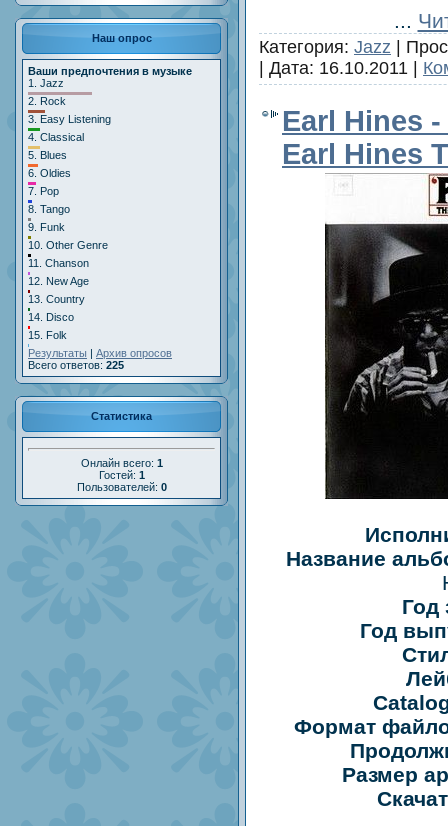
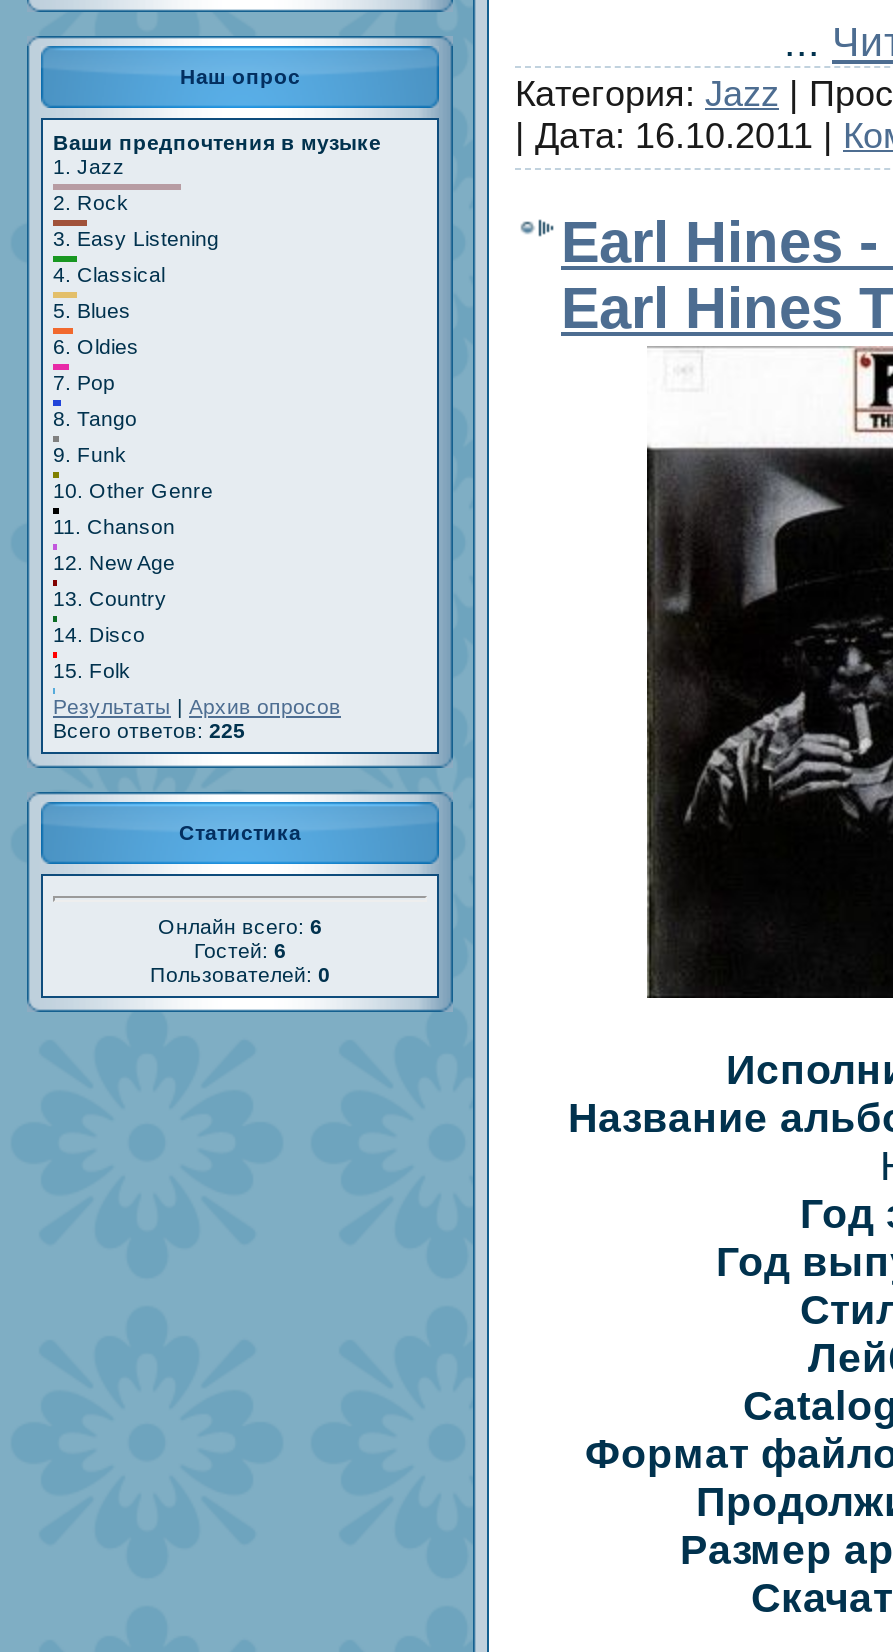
- Онлайн всего: 1
+ Онлайн всего: 6

- Гостей: 1
+ Гостей: 6
